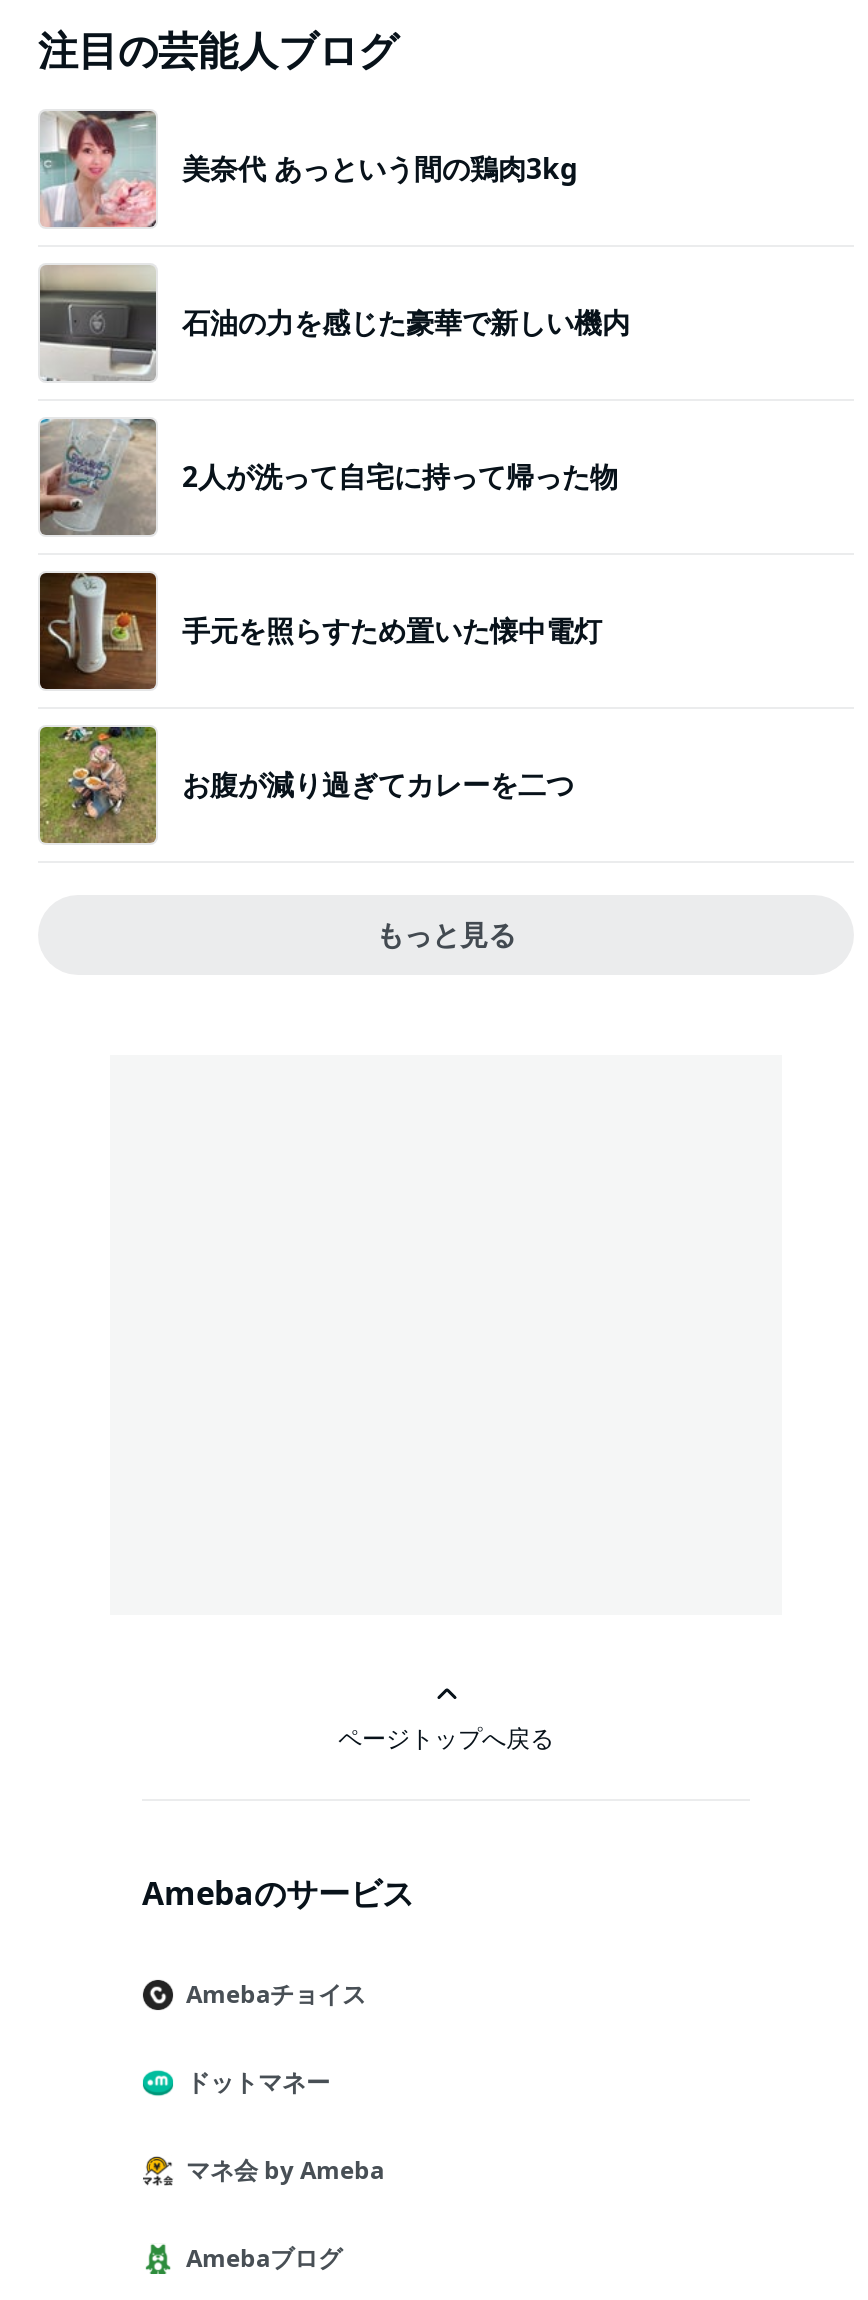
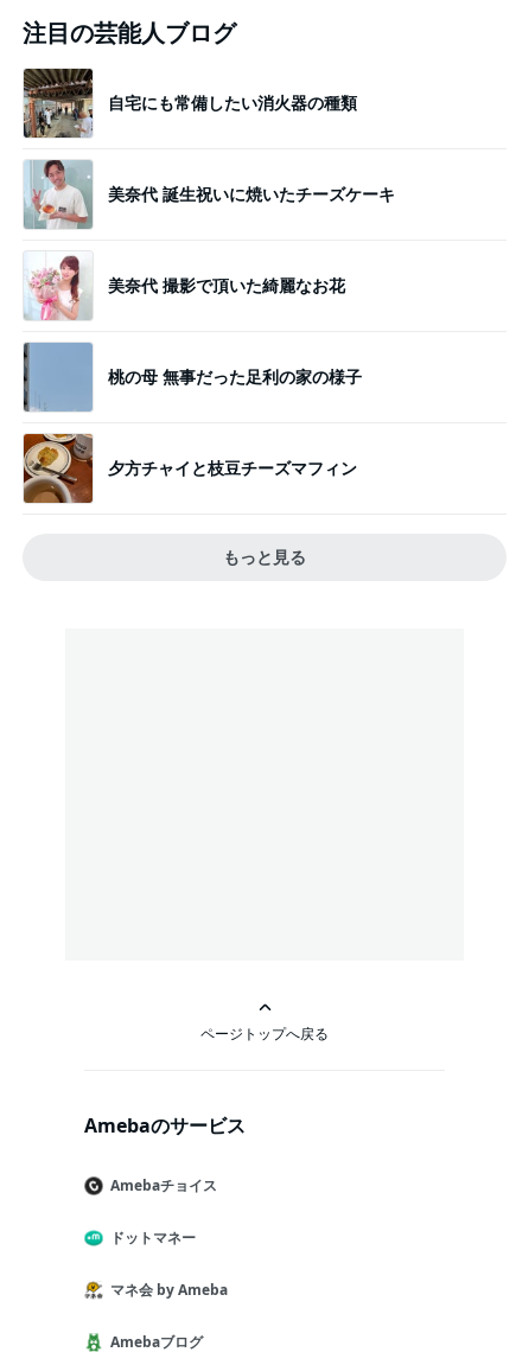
- [image]
- 美奈代 あっという間の鶏肉3kg
+ [image]
+ 自宅にも常備したい消火器の種類

- [image]
- 石油の力を感じた豪華で新しい機内
+ [image]
+ 美奈代 誕生祝いに焼いたチーズケーキ

- [image]
- 2人が洗って自宅に持って帰った物
+ [image]
+ 美奈代 撮影で頂いた綺麗なお花

- [image]
- 手元を照らすため置いた懐中電灯
+ [image]
+ 桃の母 無事だった足利の家の様子

- [image]
- お腹が減り過ぎてカレーを二つ
+ [image]
+ 夕方チャイと枝豆チーズマフィン
